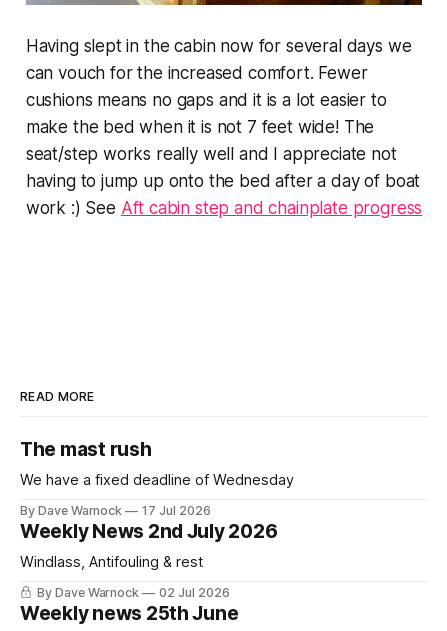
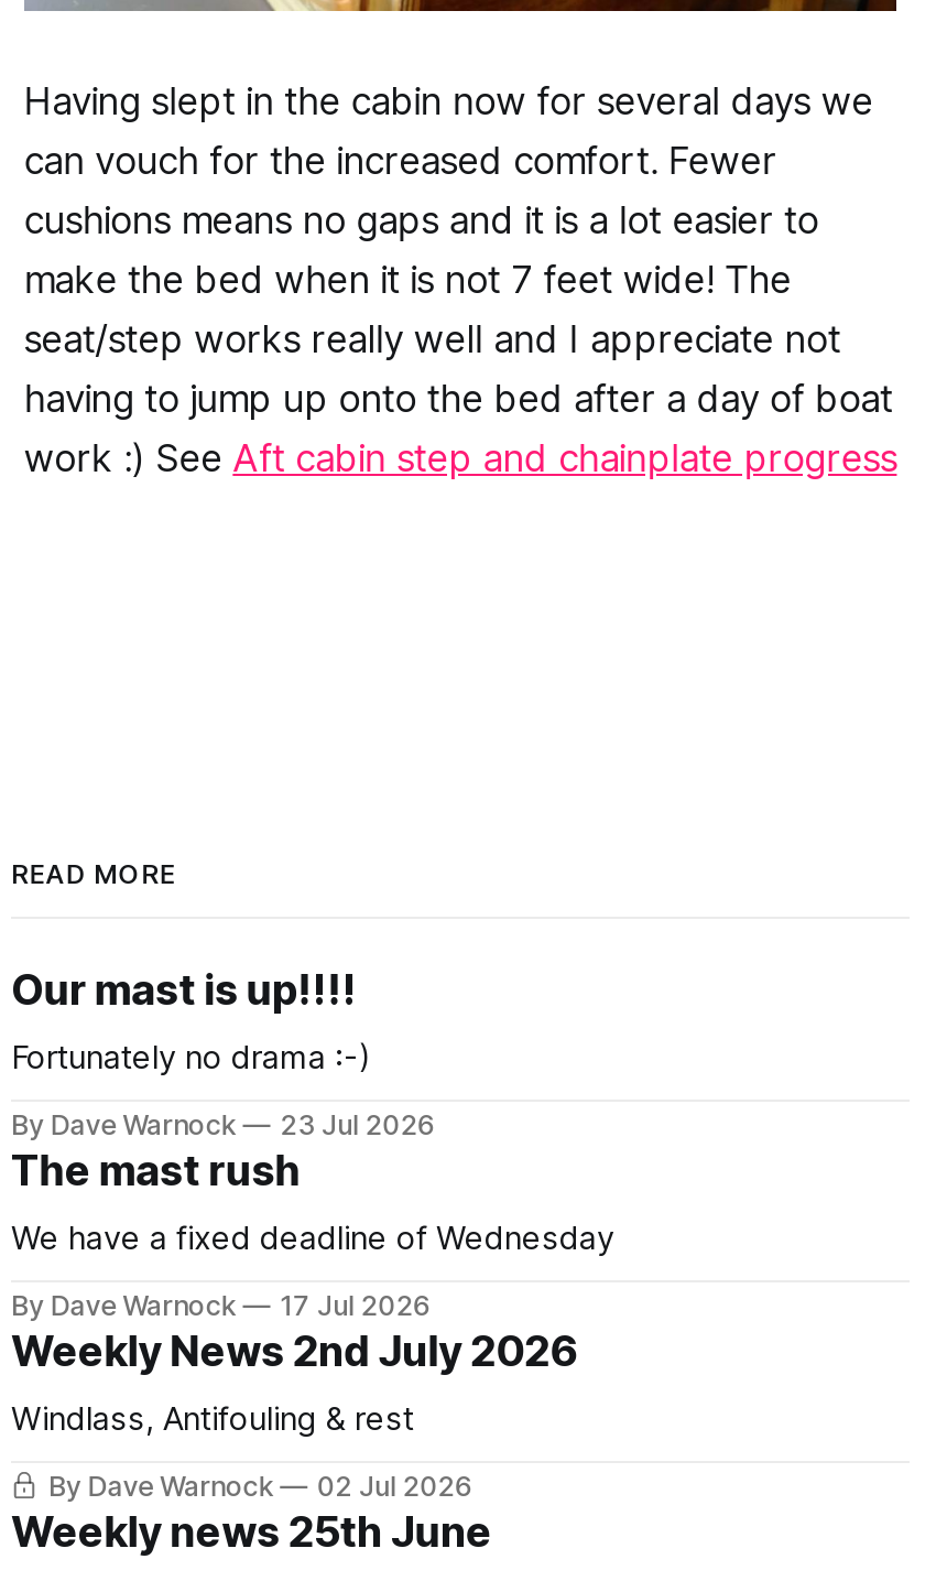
+ Our mast is up!!!!
+ Fortunately no drama :-)
+ By Dave Warnock
+ 23 Jul 2026
